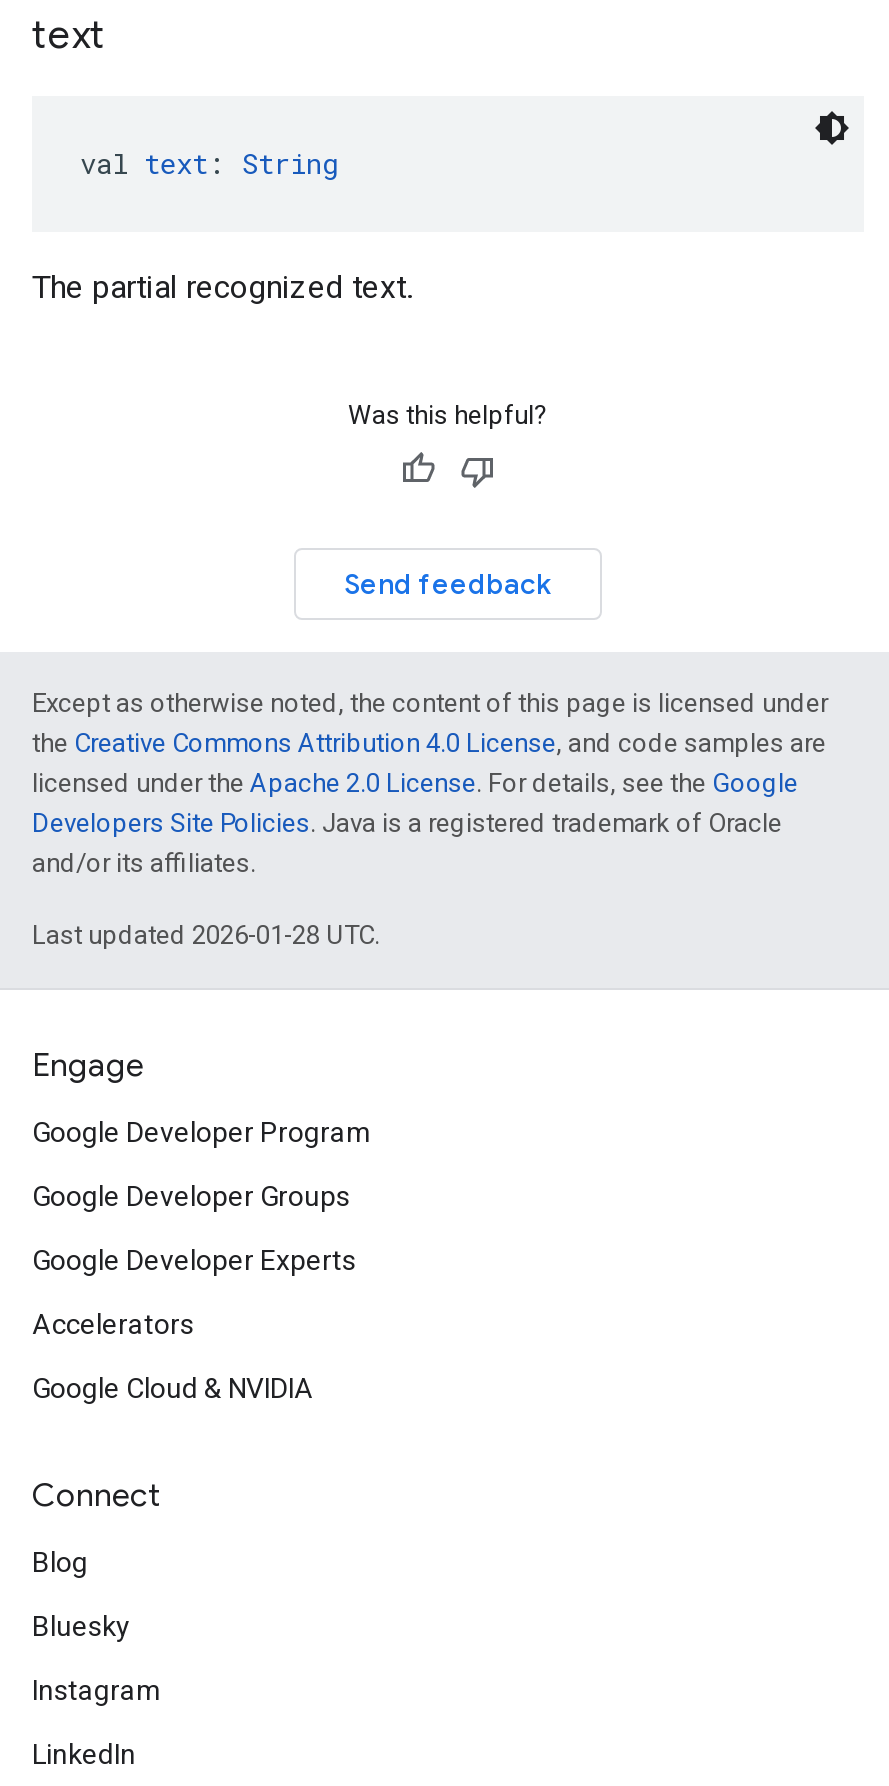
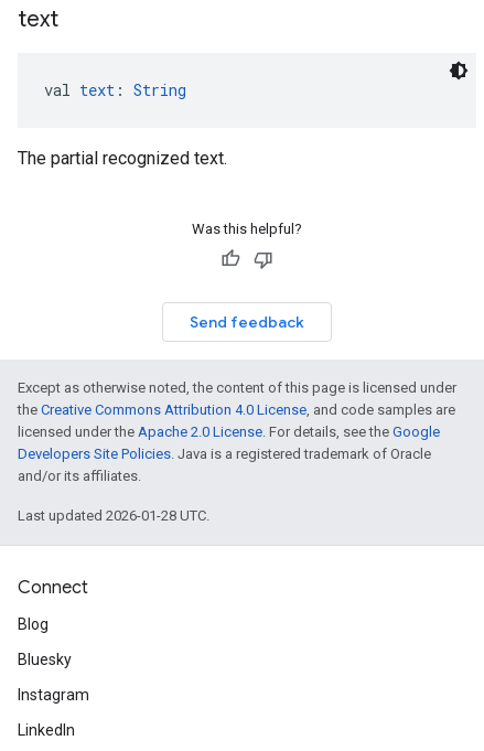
- Engage
- Google Developer Program
- Google Developer Groups
- Google Developer Experts
- Accelerators
- Google Cloud & NVIDIA
